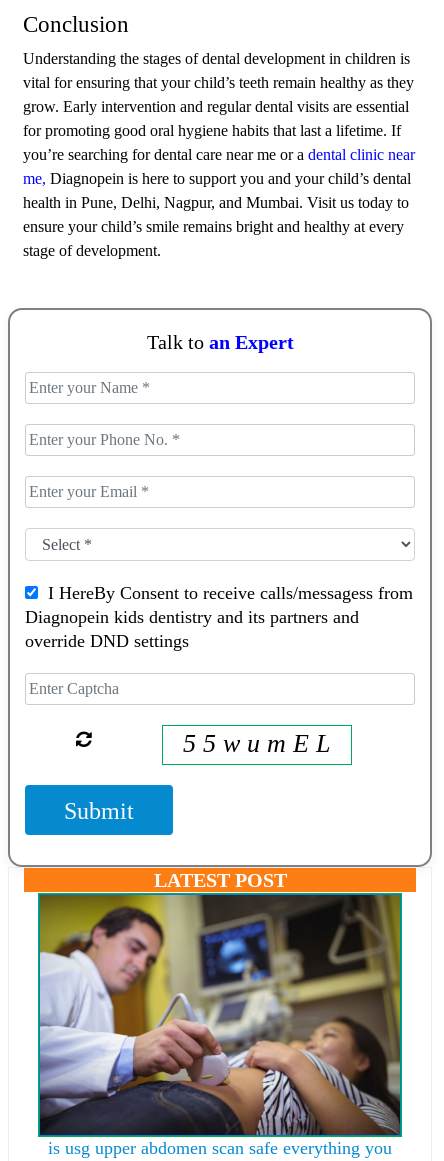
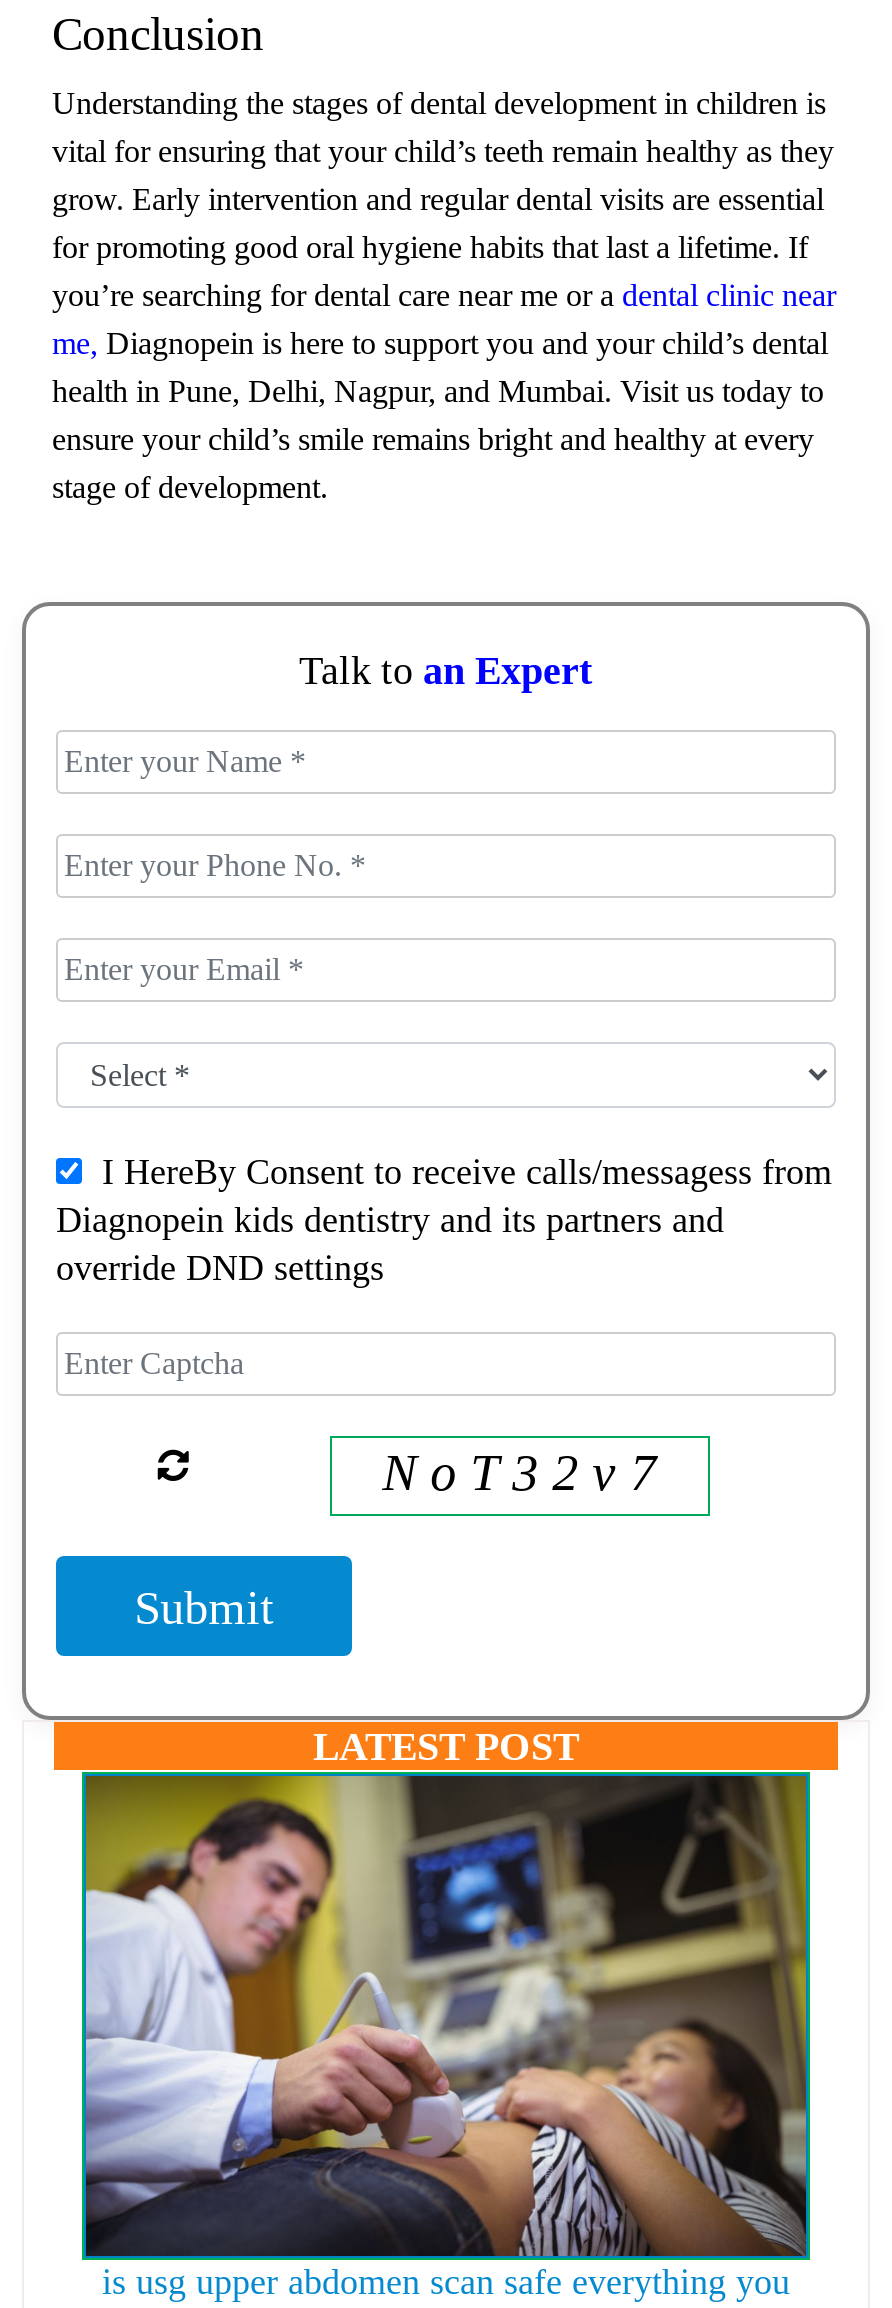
- 5 5 w u m E L
+ N o T 3 2 v 7
